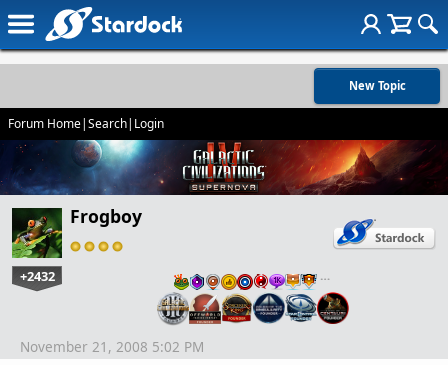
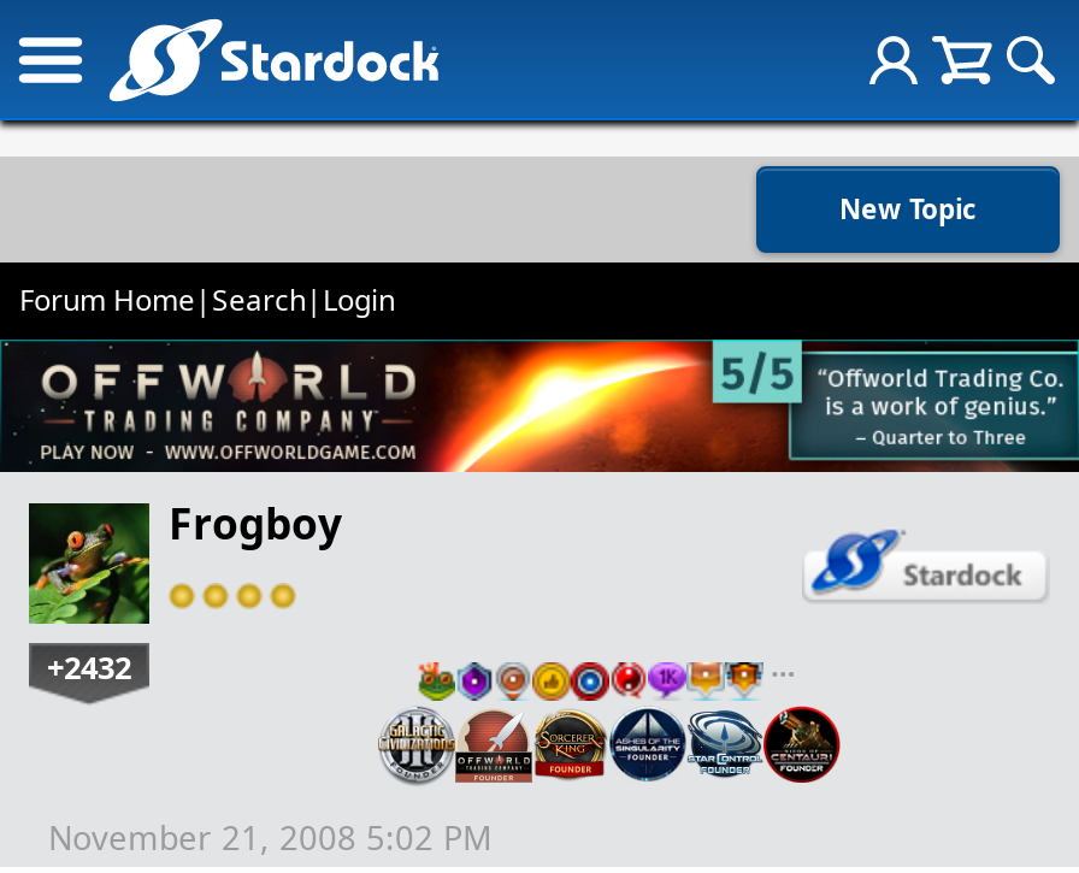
- [image]
+ [image]
